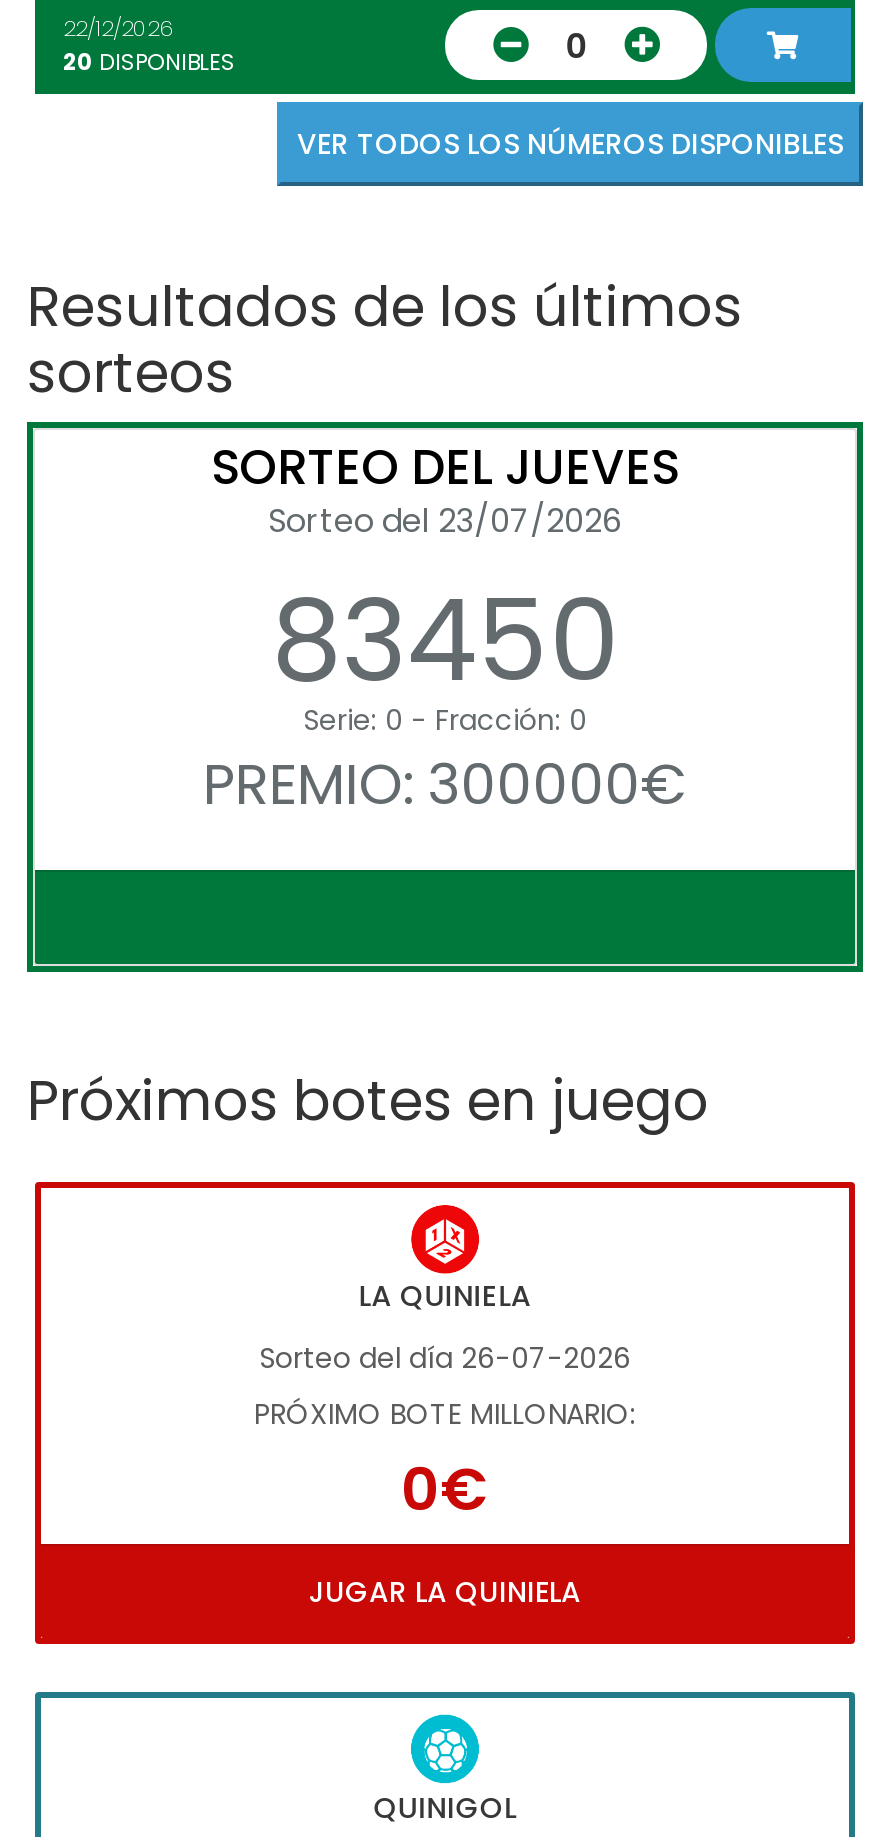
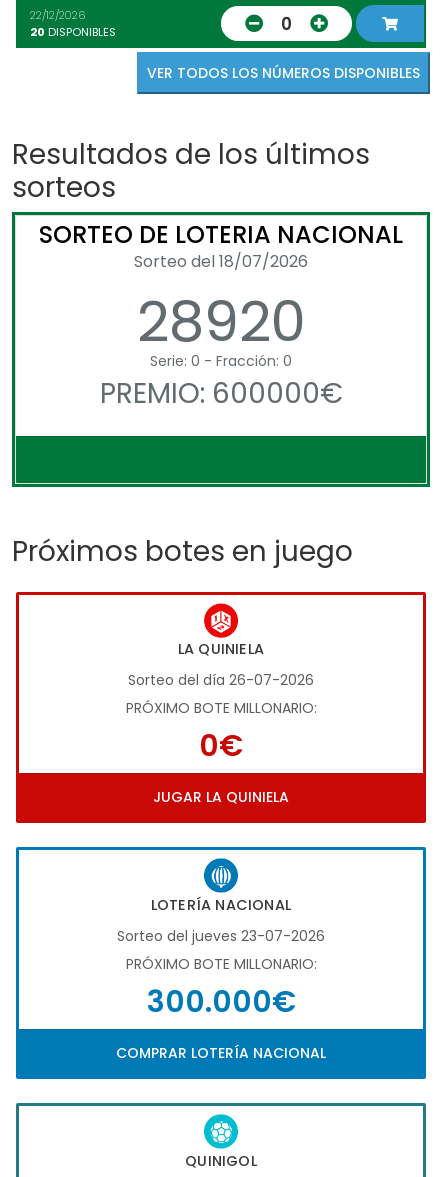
- SORTEO DEL JUEVES
- Sorteo del 23/07/2026
- 83450
+ SORTEO DE LOTERIA NACIONAL
+ Sorteo del 18/07/2026
+ 28920

- PREMIO: 300000€
+ PREMIO: 600000€

+ [image]
+ LOTERÍA NACIONAL
+ Sorteo del jueves 23-07-2026
+ PRÓXIMO BOTE MILLONARIO:
+ 300.000€
+ COMPRAR LOTERÍA NACIONAL
